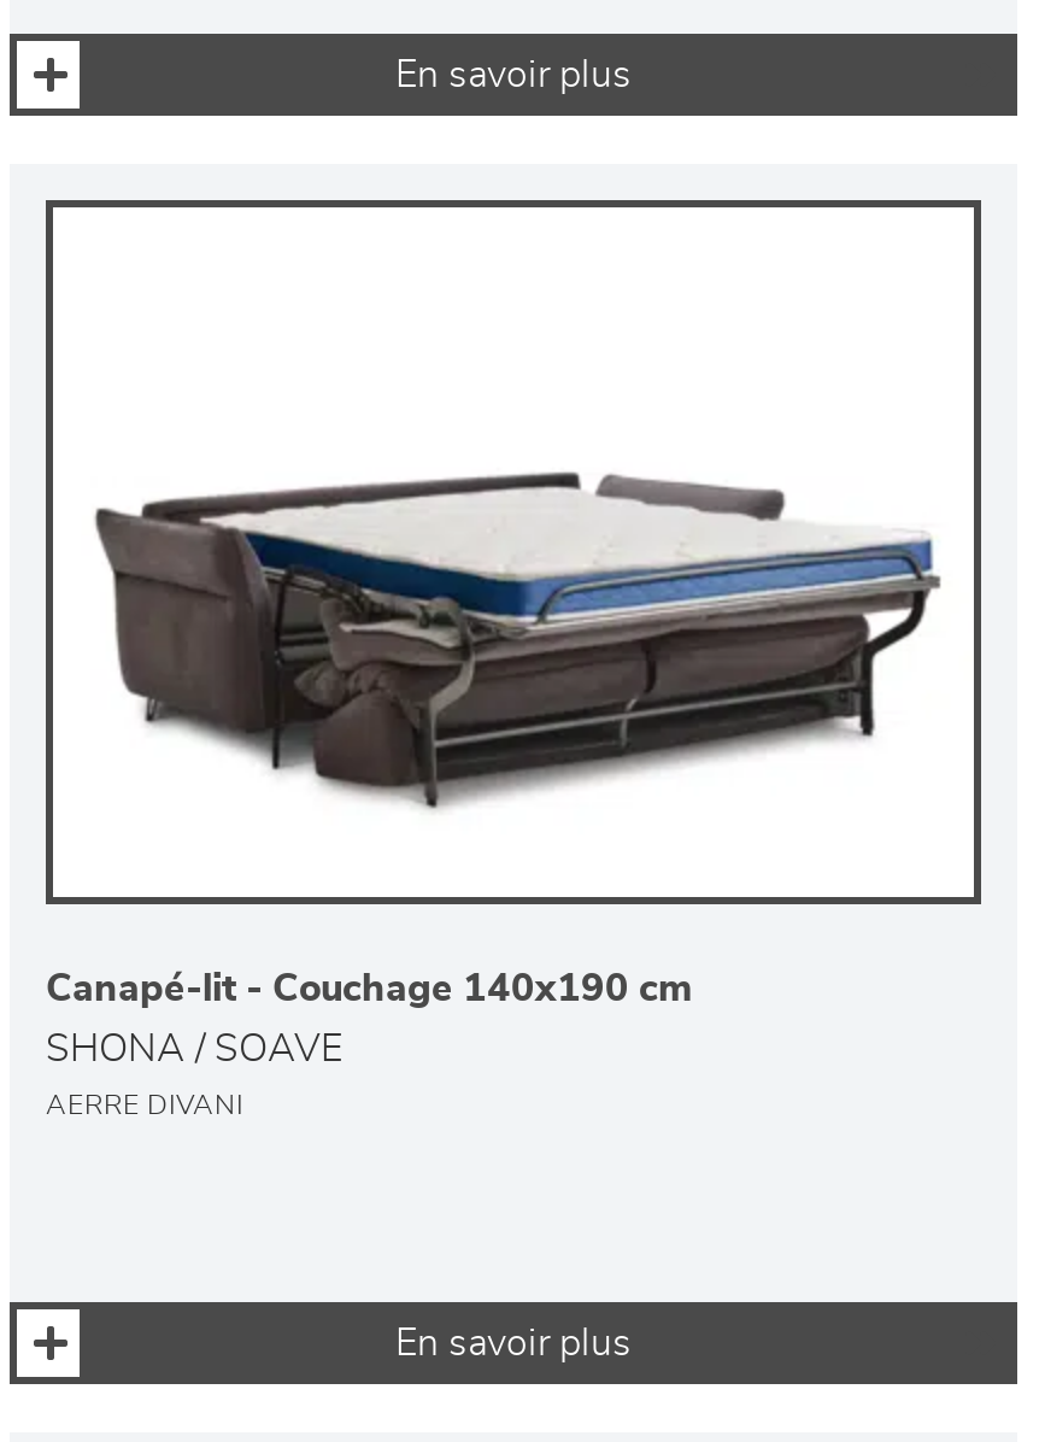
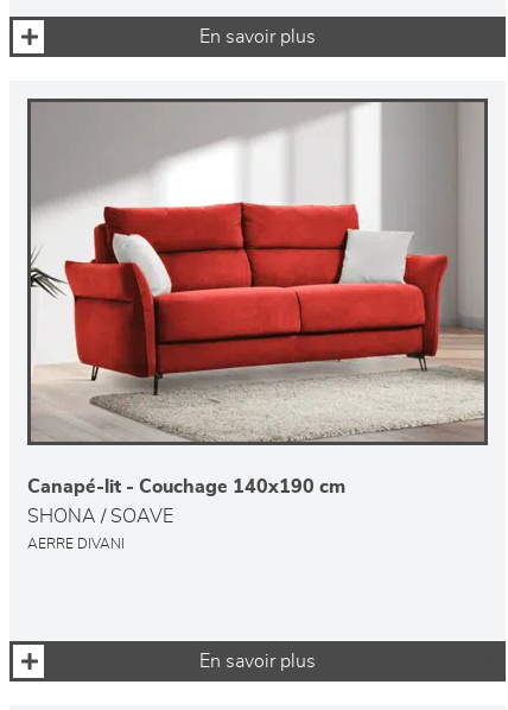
- [image]
+ [image]
